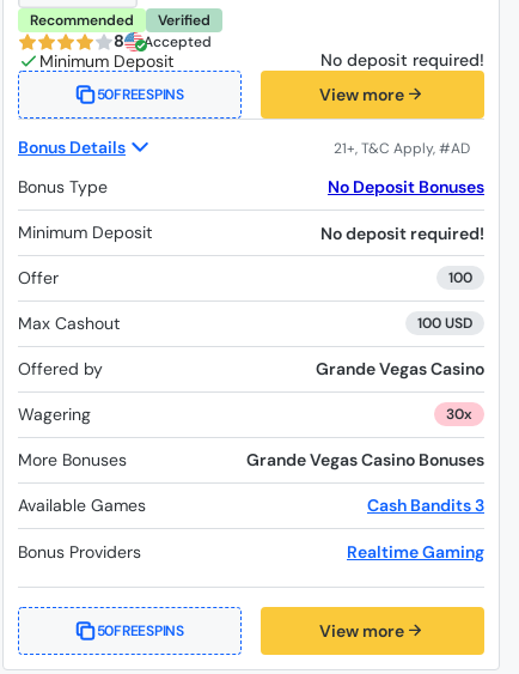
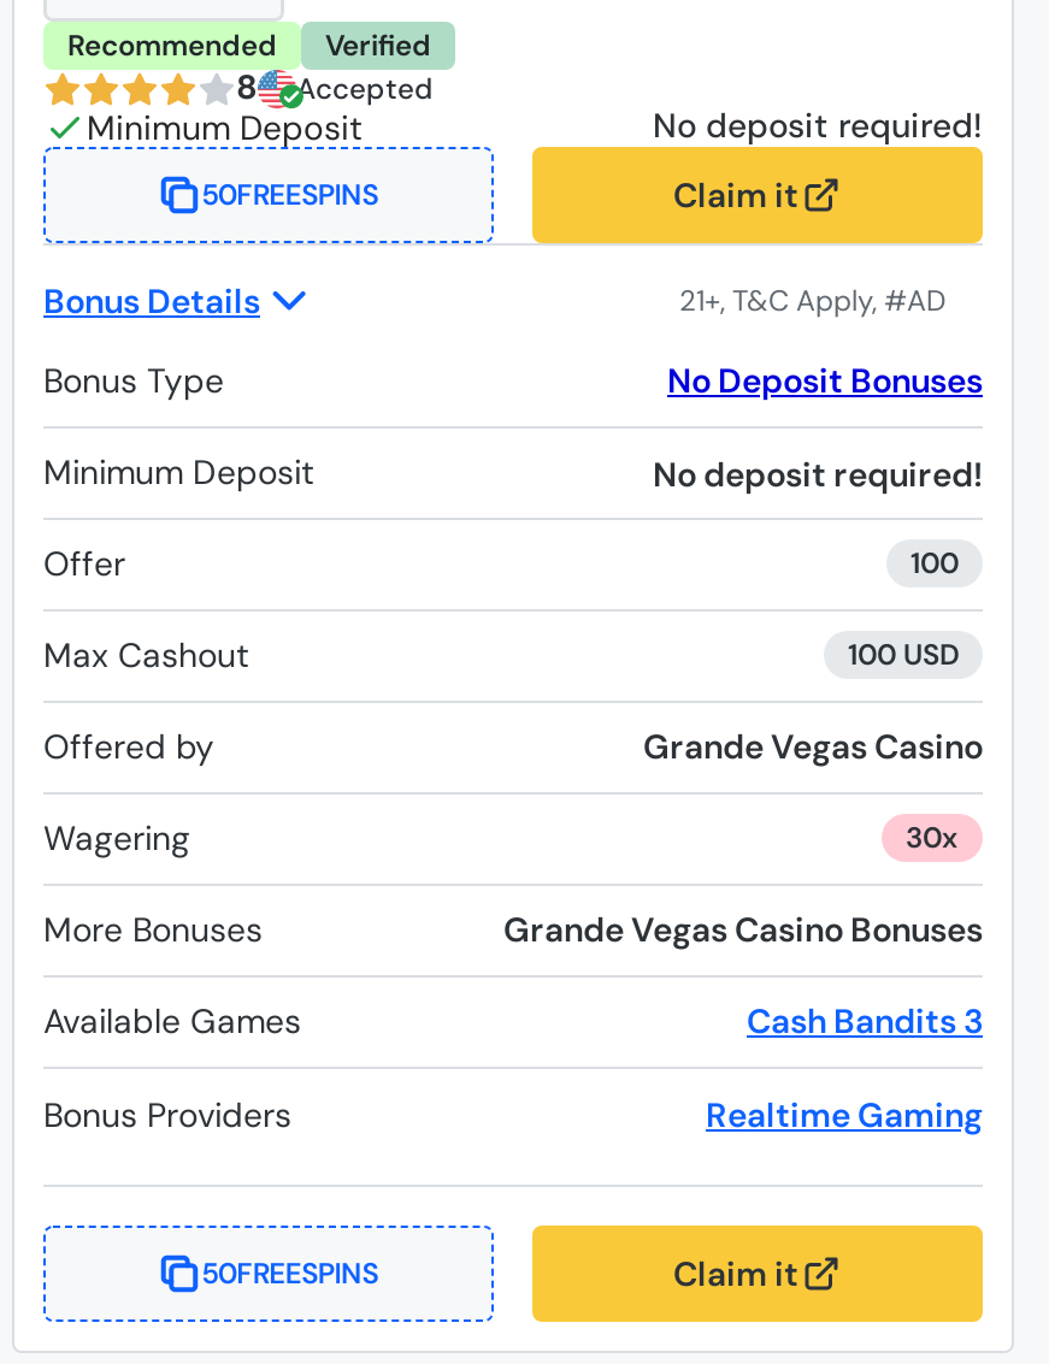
- View more
+ Claim it

- View more
+ Claim it
